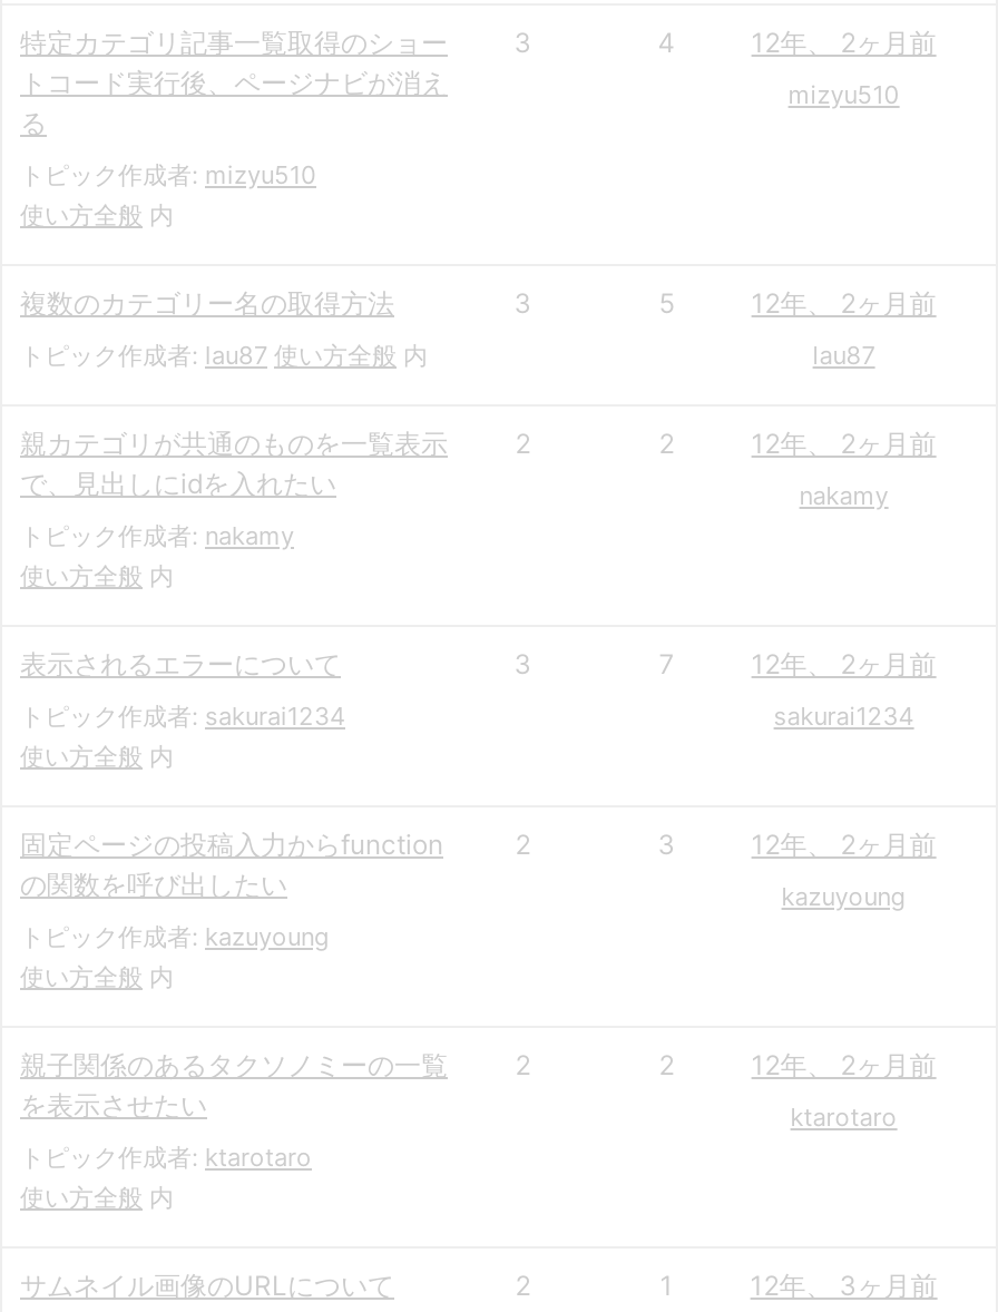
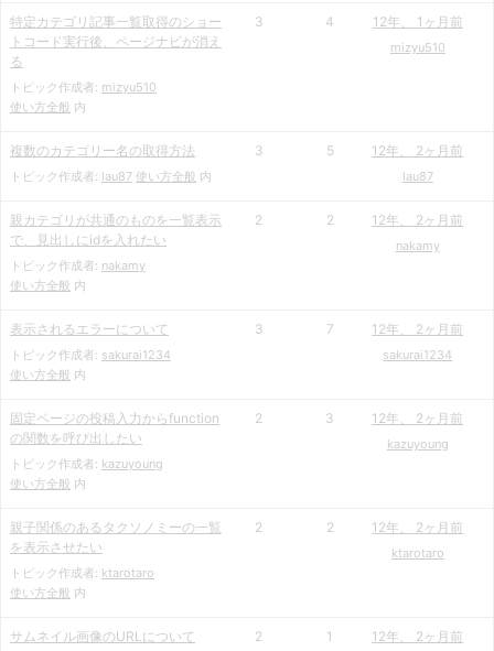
- 12年、 2ヶ月前
+ 12年、 1ヶ月前

- 12年、 3ヶ月前
+ 12年、 2ヶ月前
